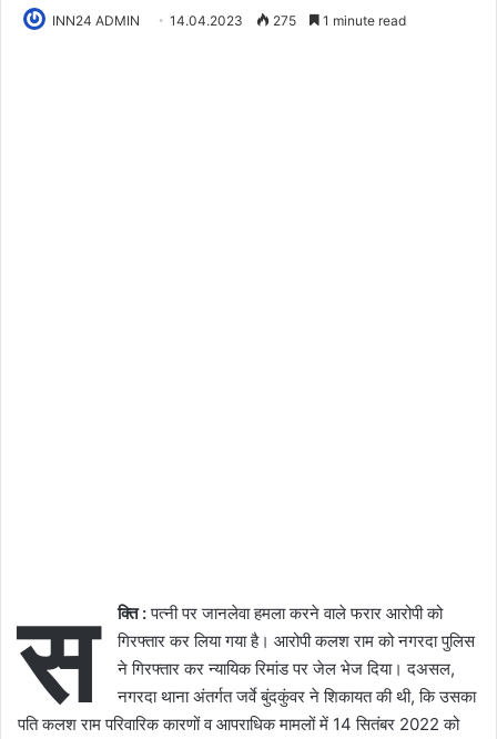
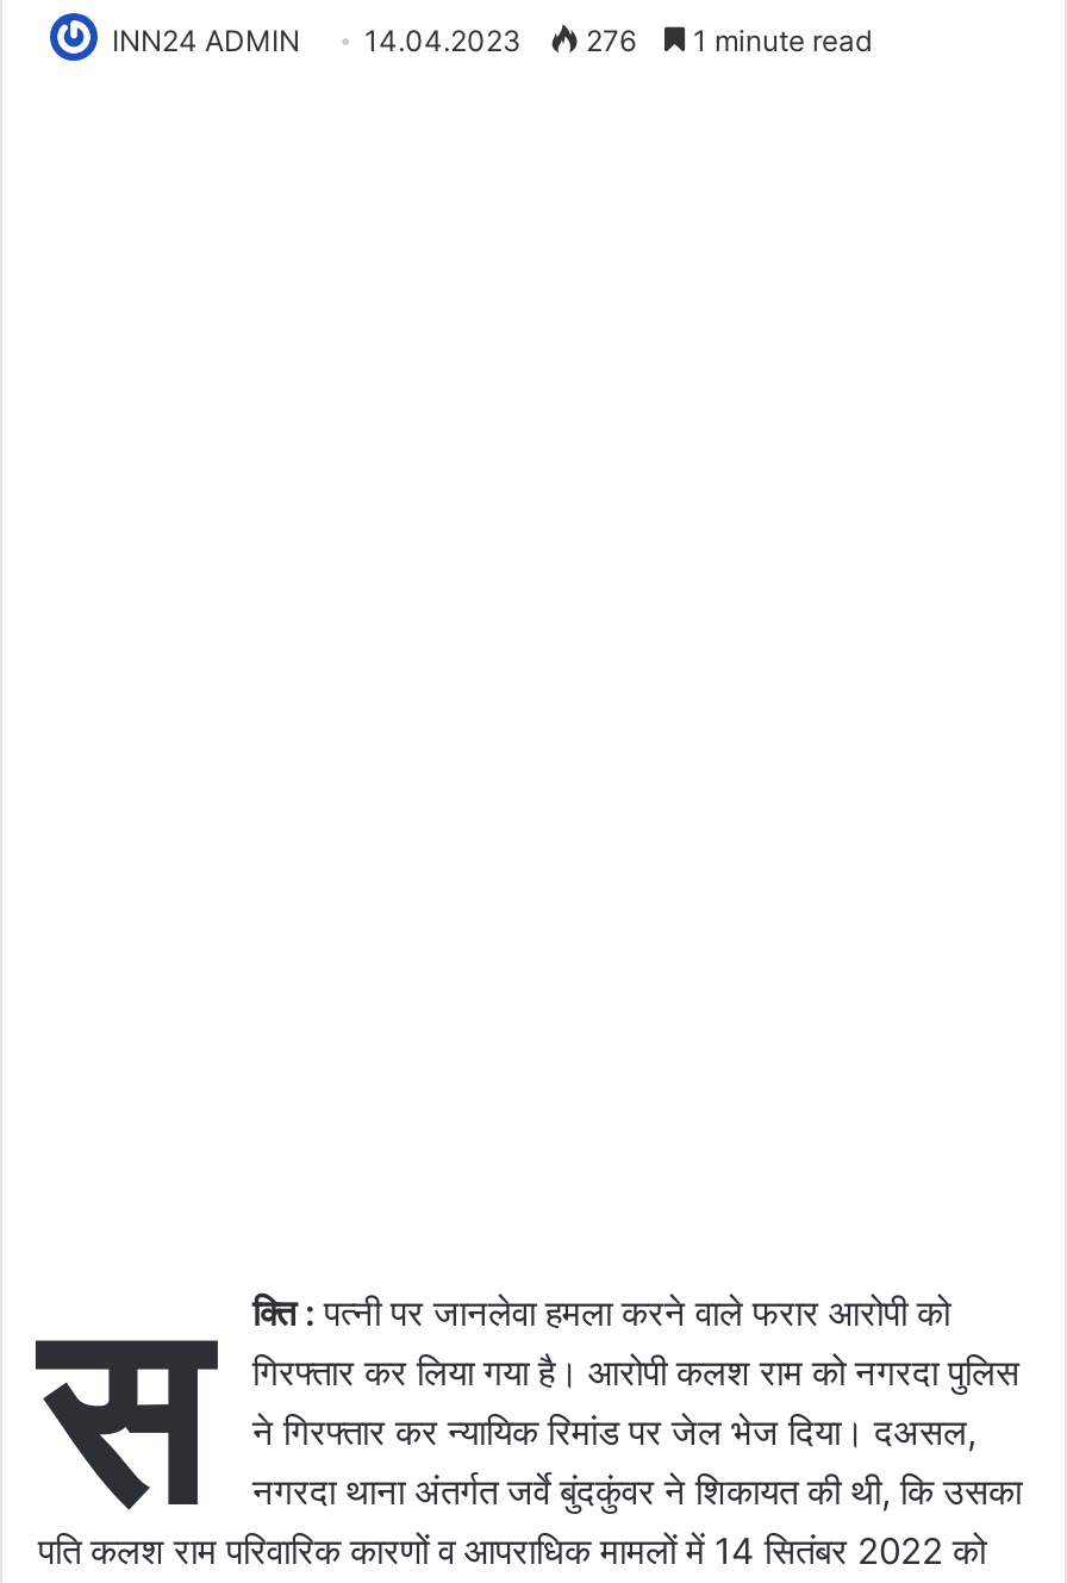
- INN24 ADMIN 14.04.2023 275 1 minute read
+ INN24 ADMIN 14.04.2023 276 1 minute read
